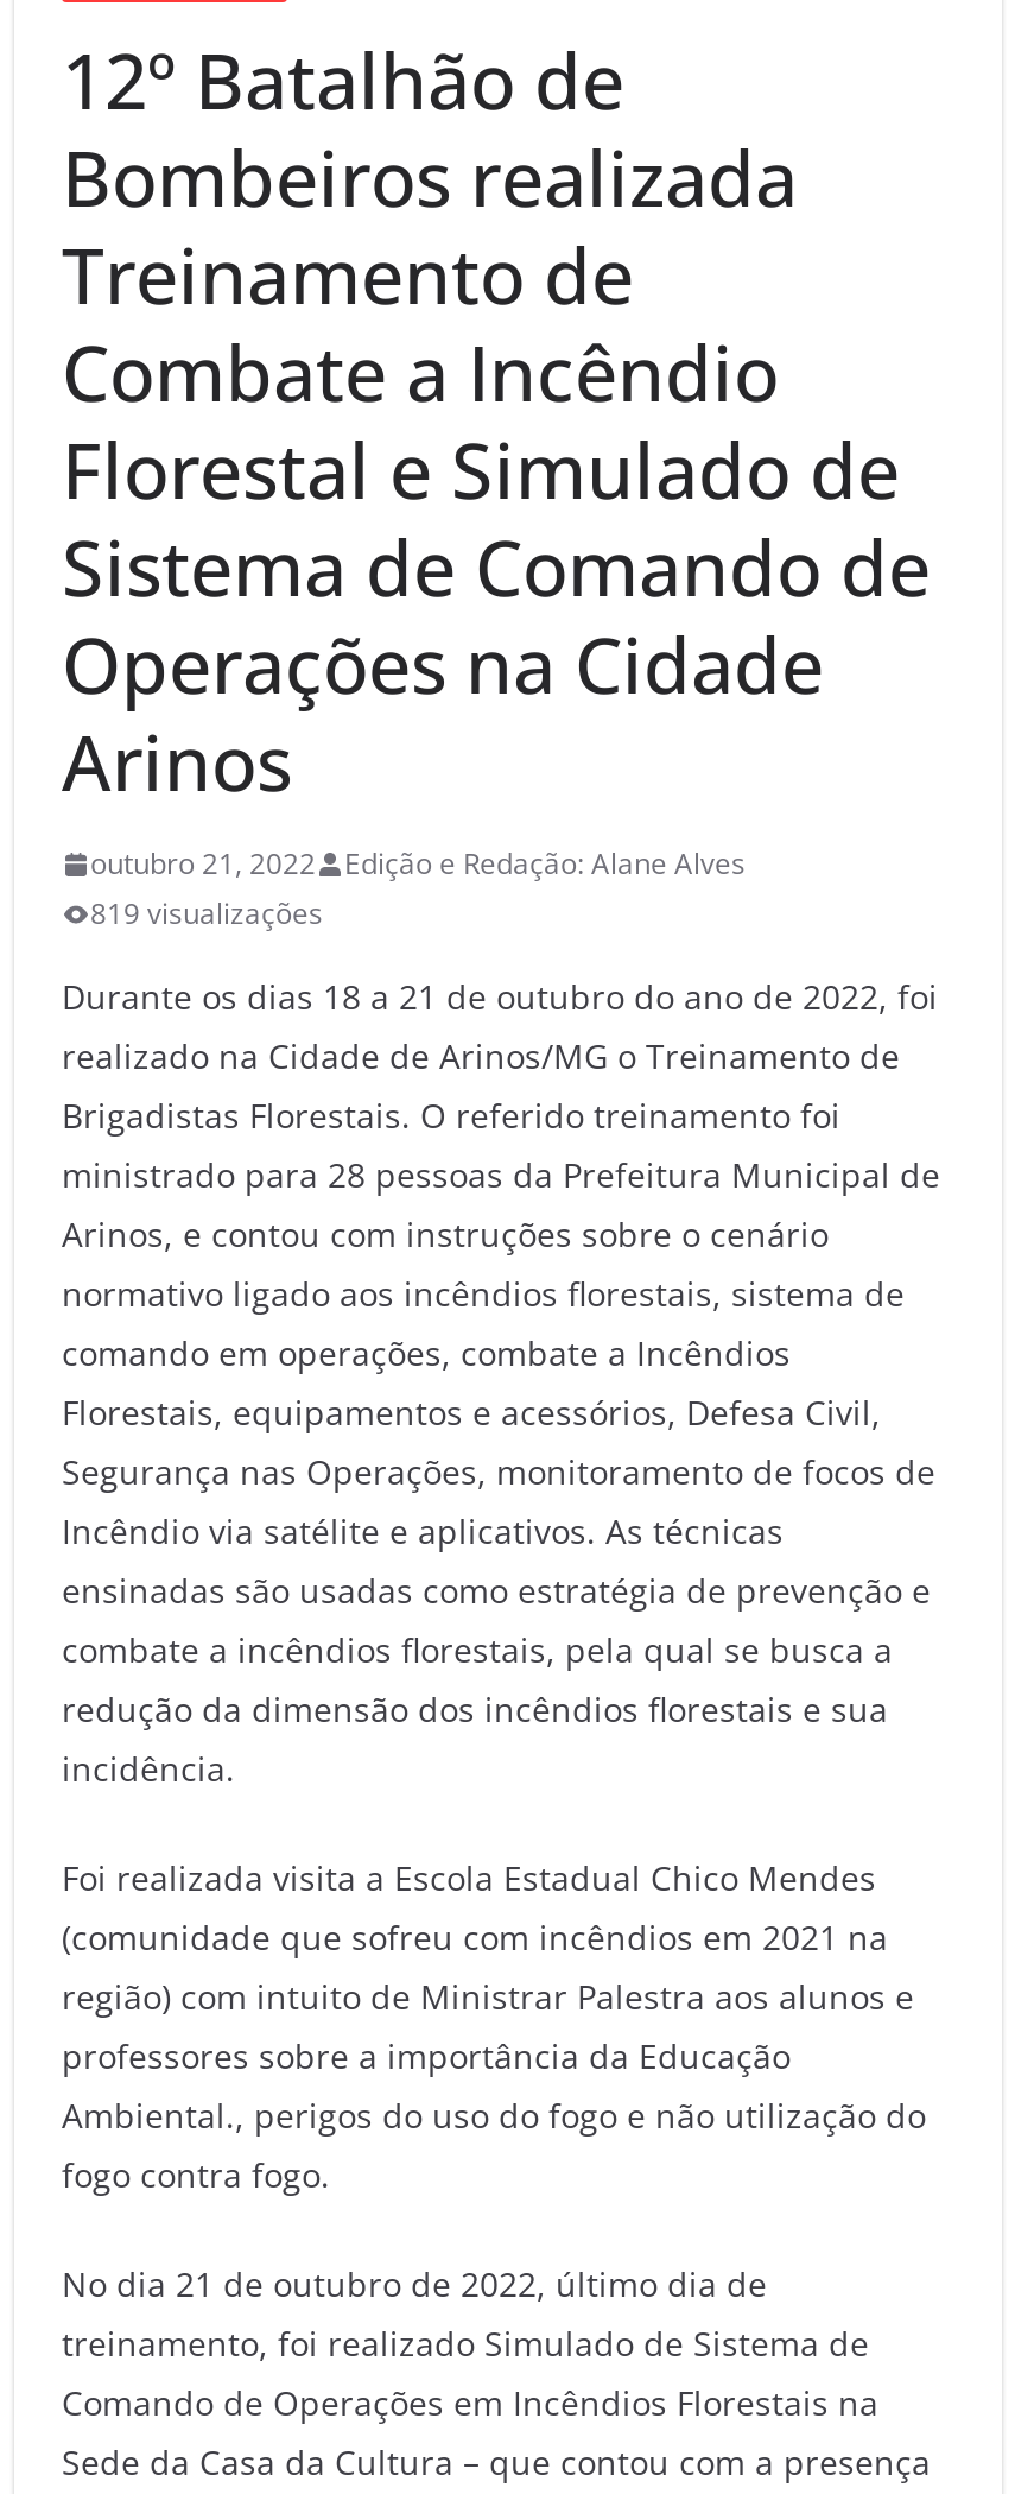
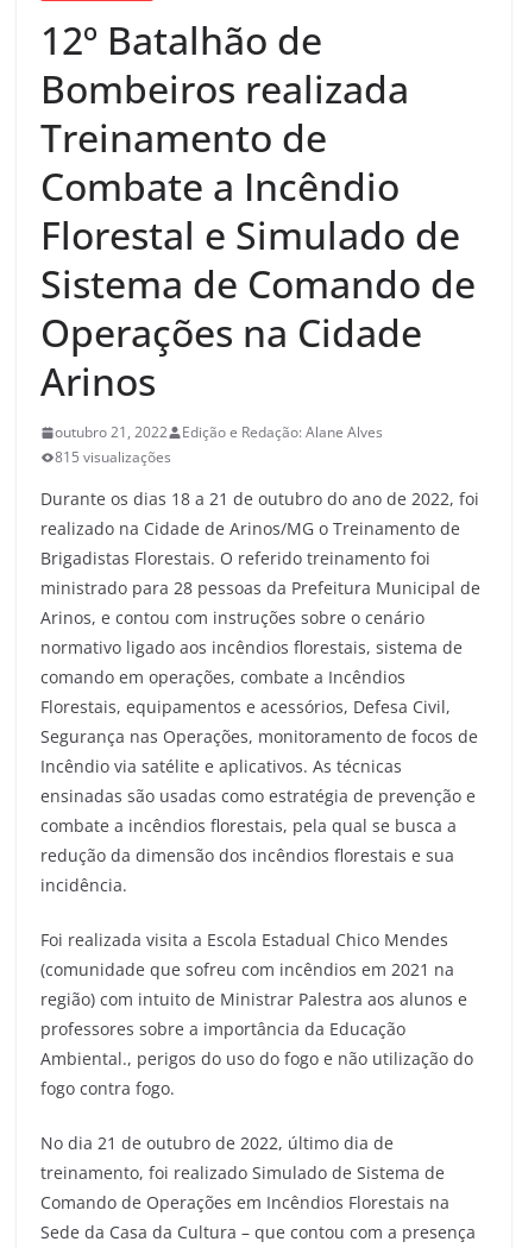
- 819 visualizações
+ 815 visualizações
